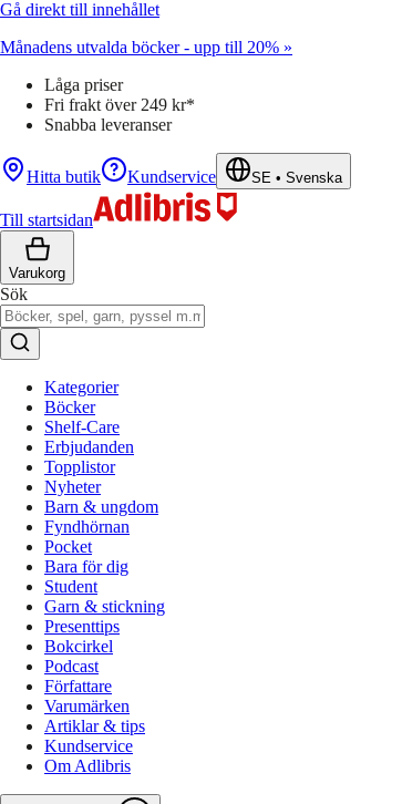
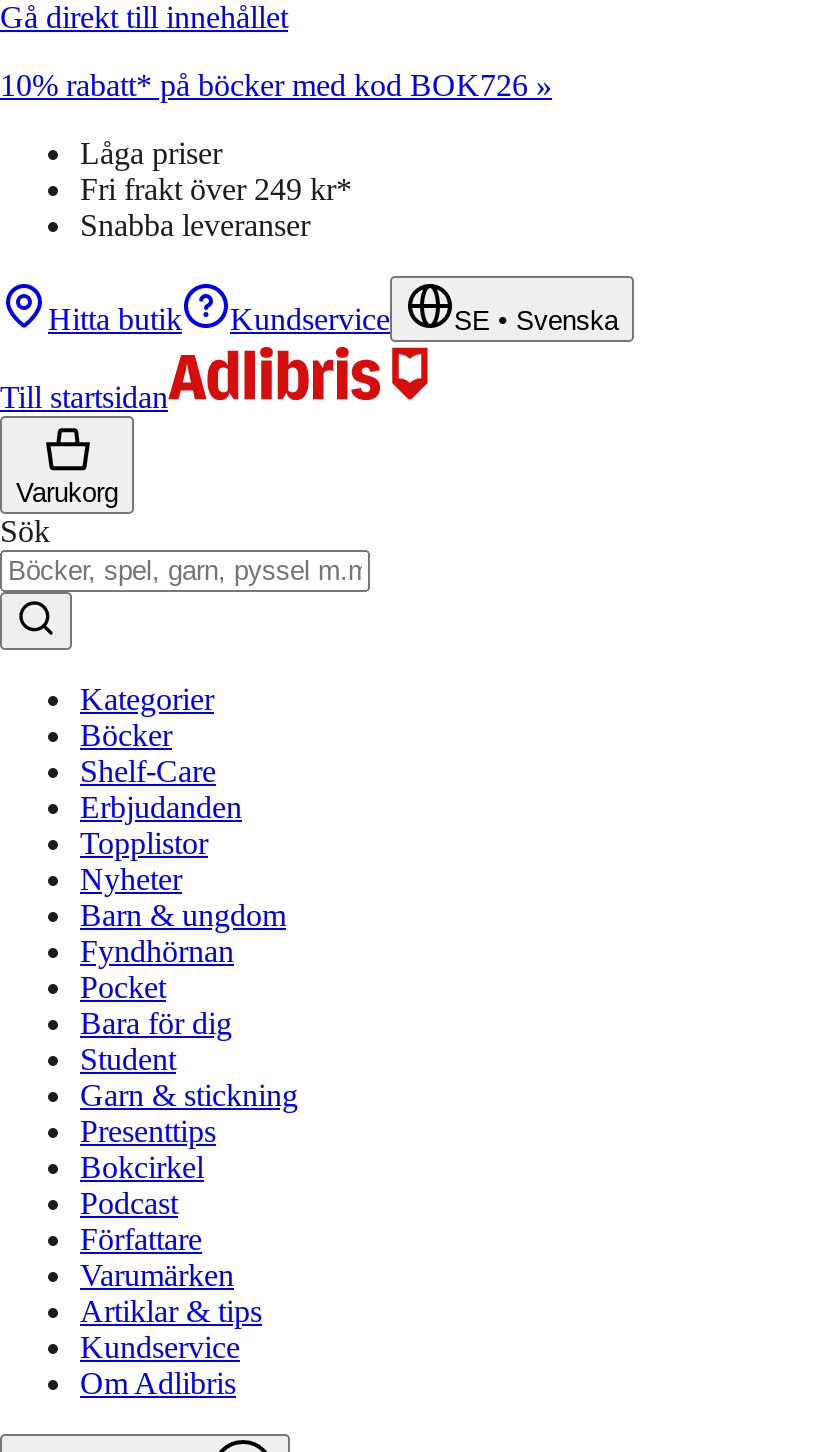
- Månadens utvalda böcker - upp till 20% »
+ 10% rabatt* på böcker med kod BOK726 »
